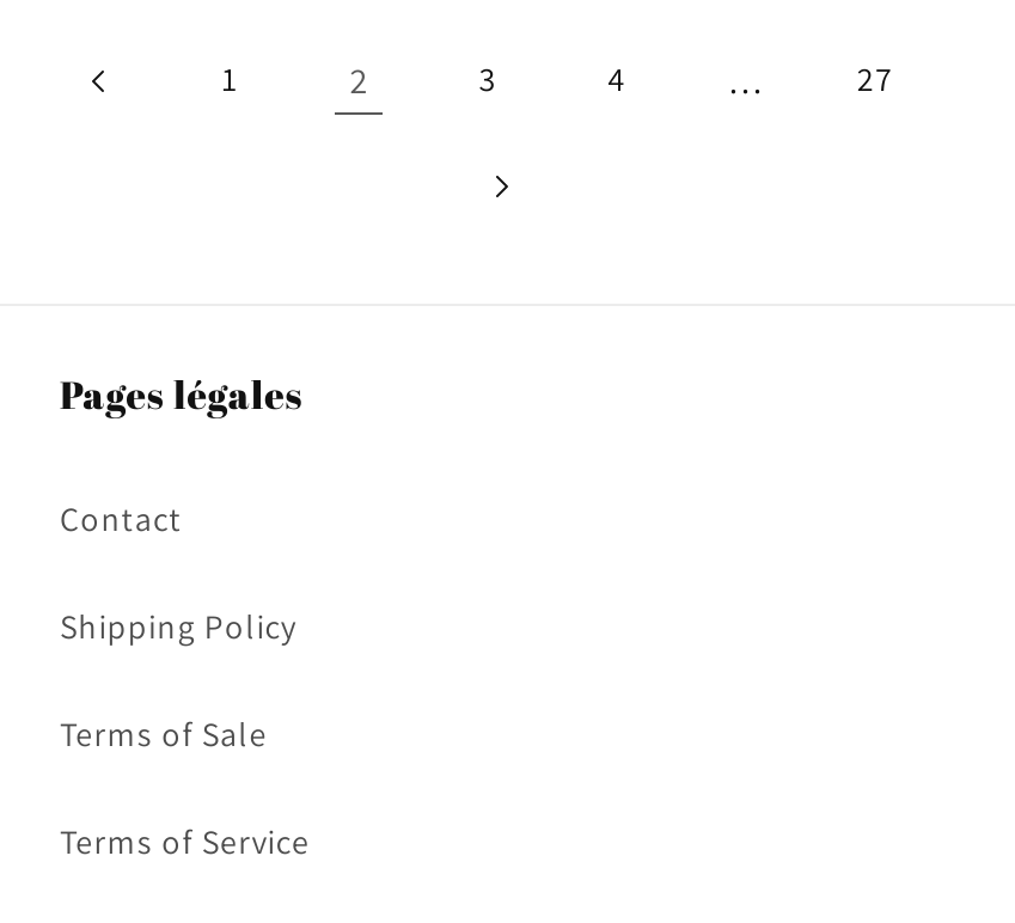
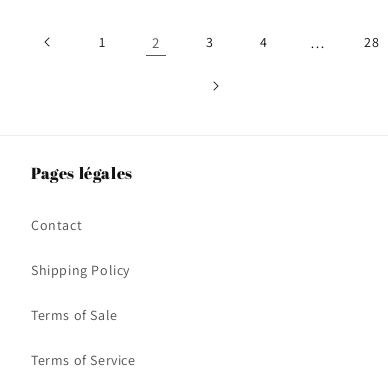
- 27
+ 28
